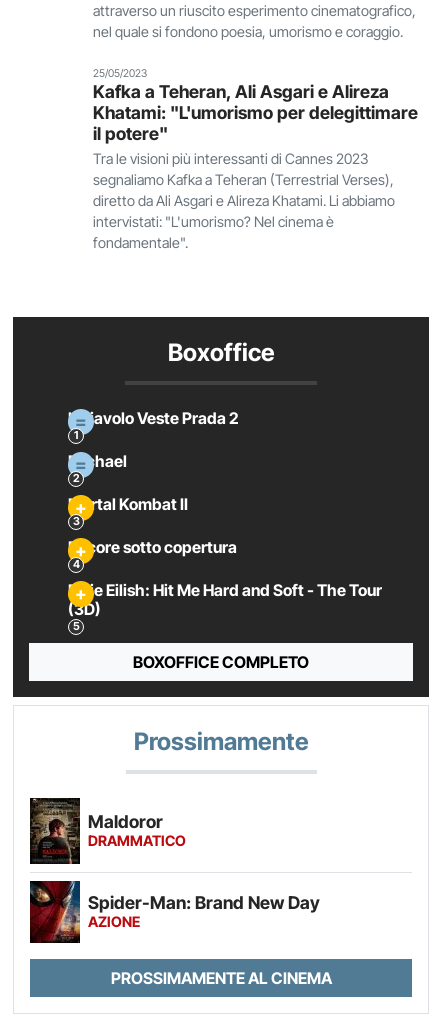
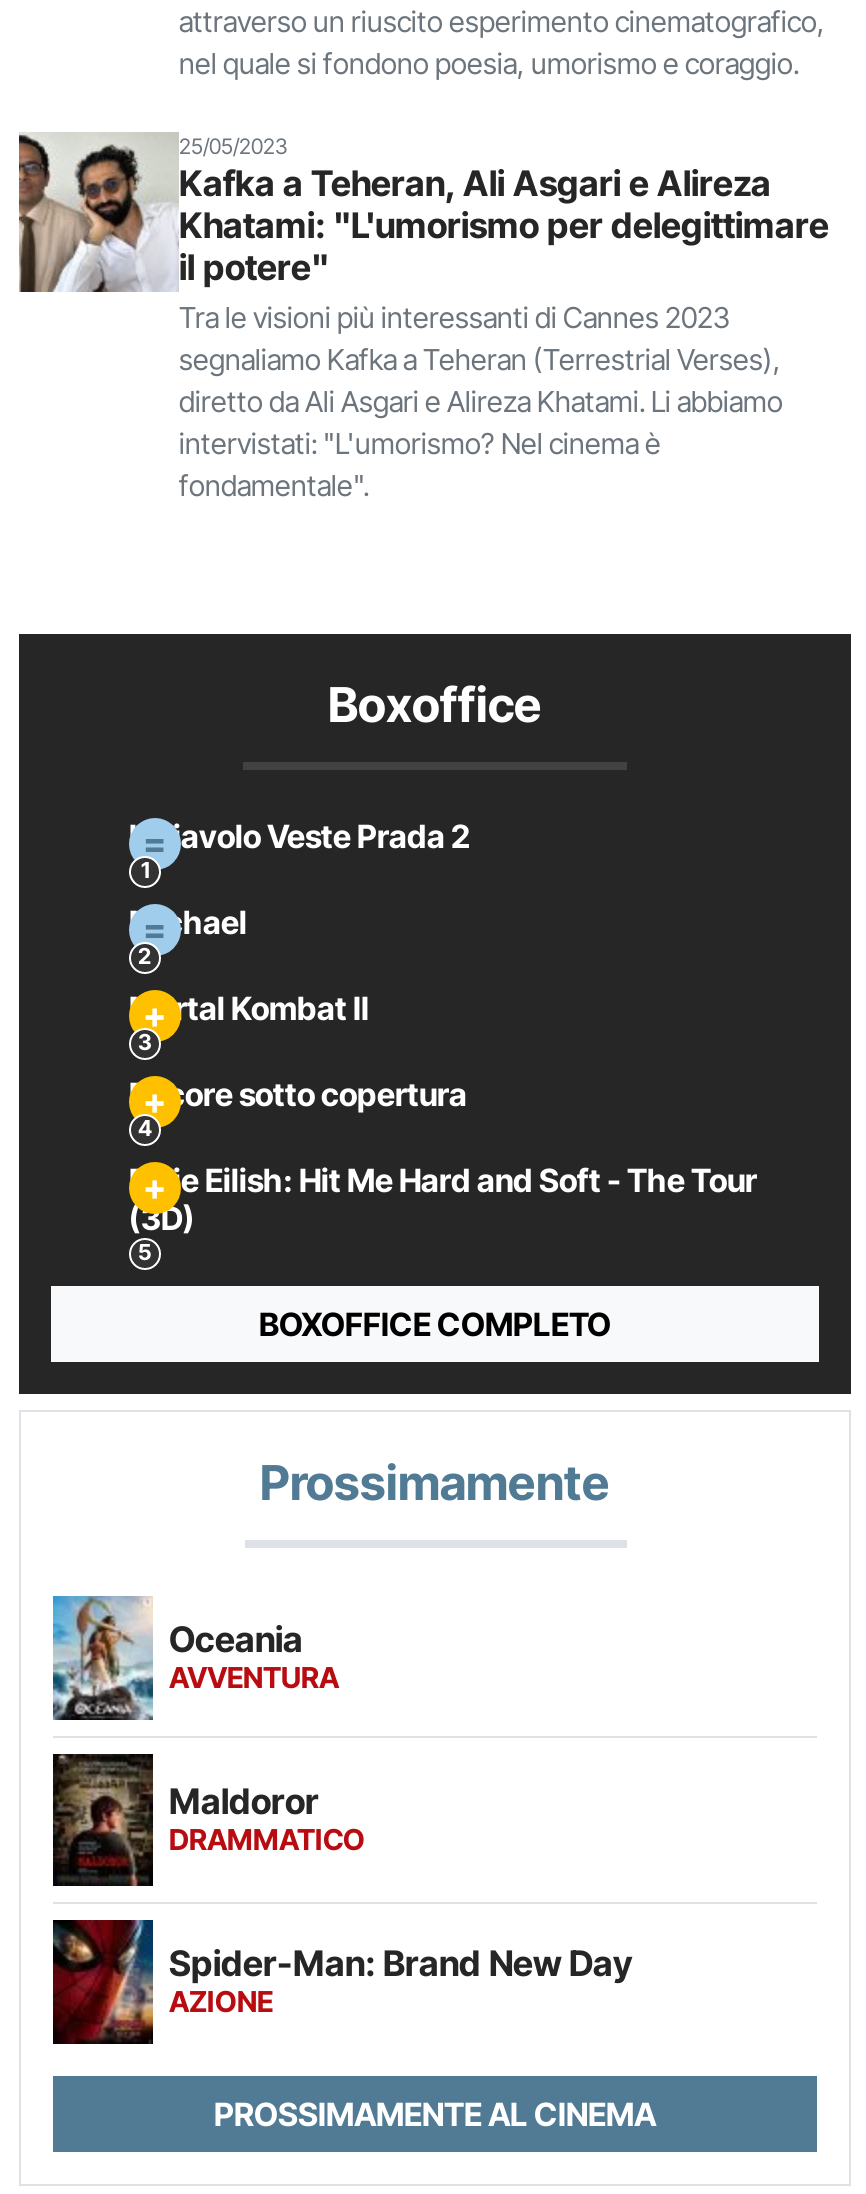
+ [image]

+ [image]
+ Oceania
+ AVVENTURA
